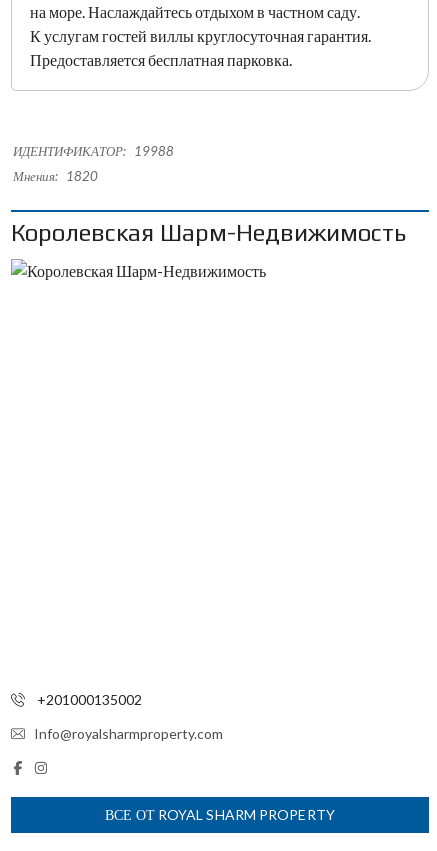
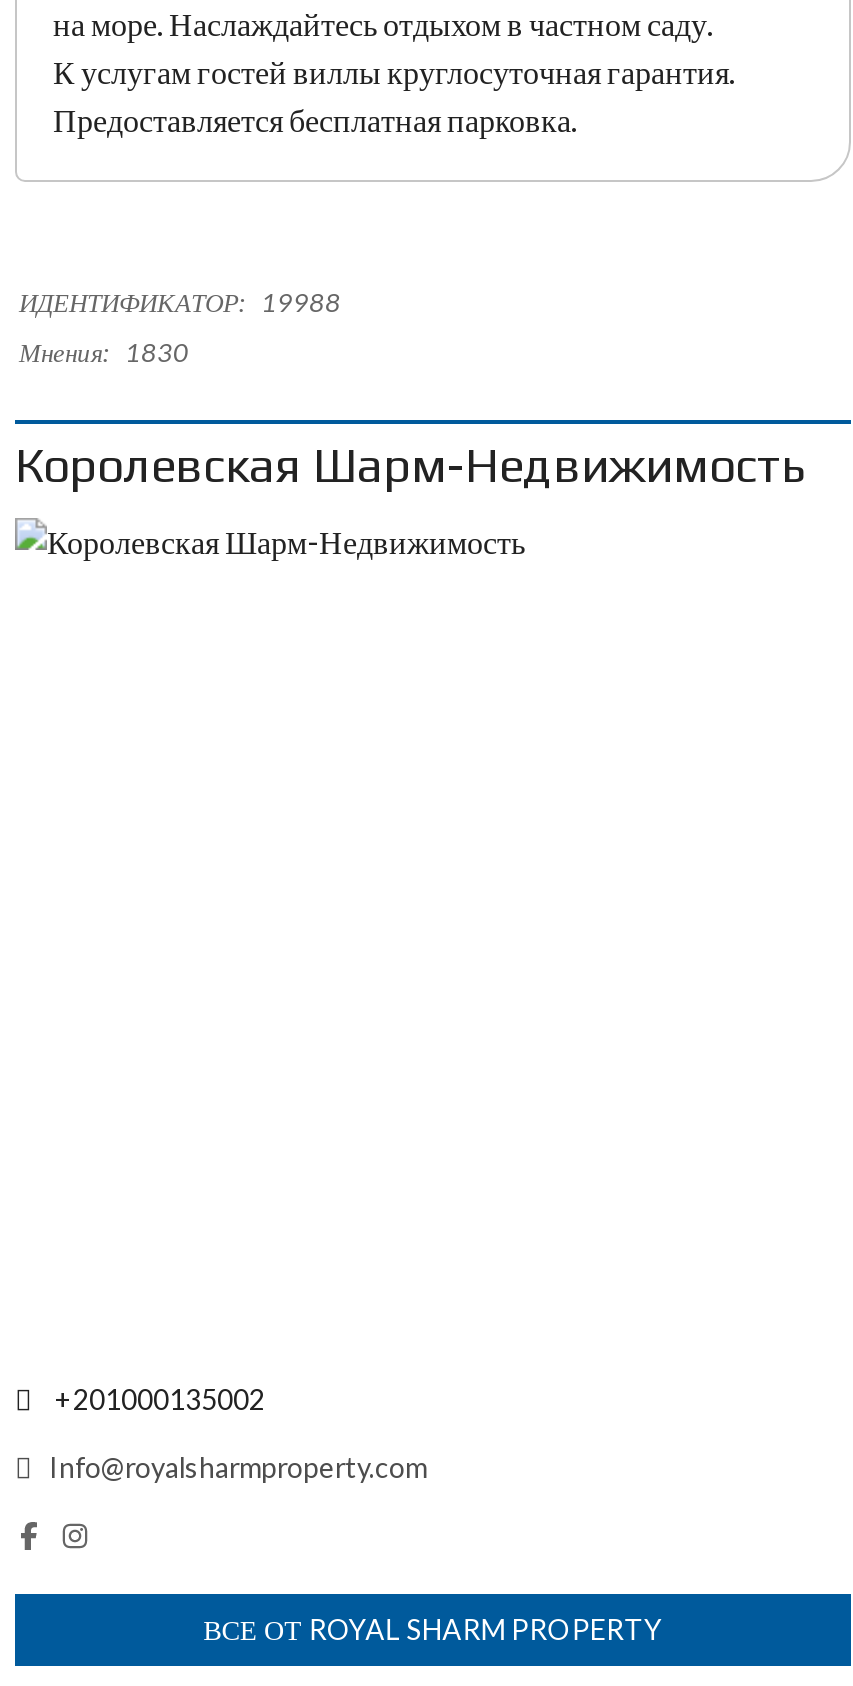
- Мнения: 1820
+ Мнения: 1830
